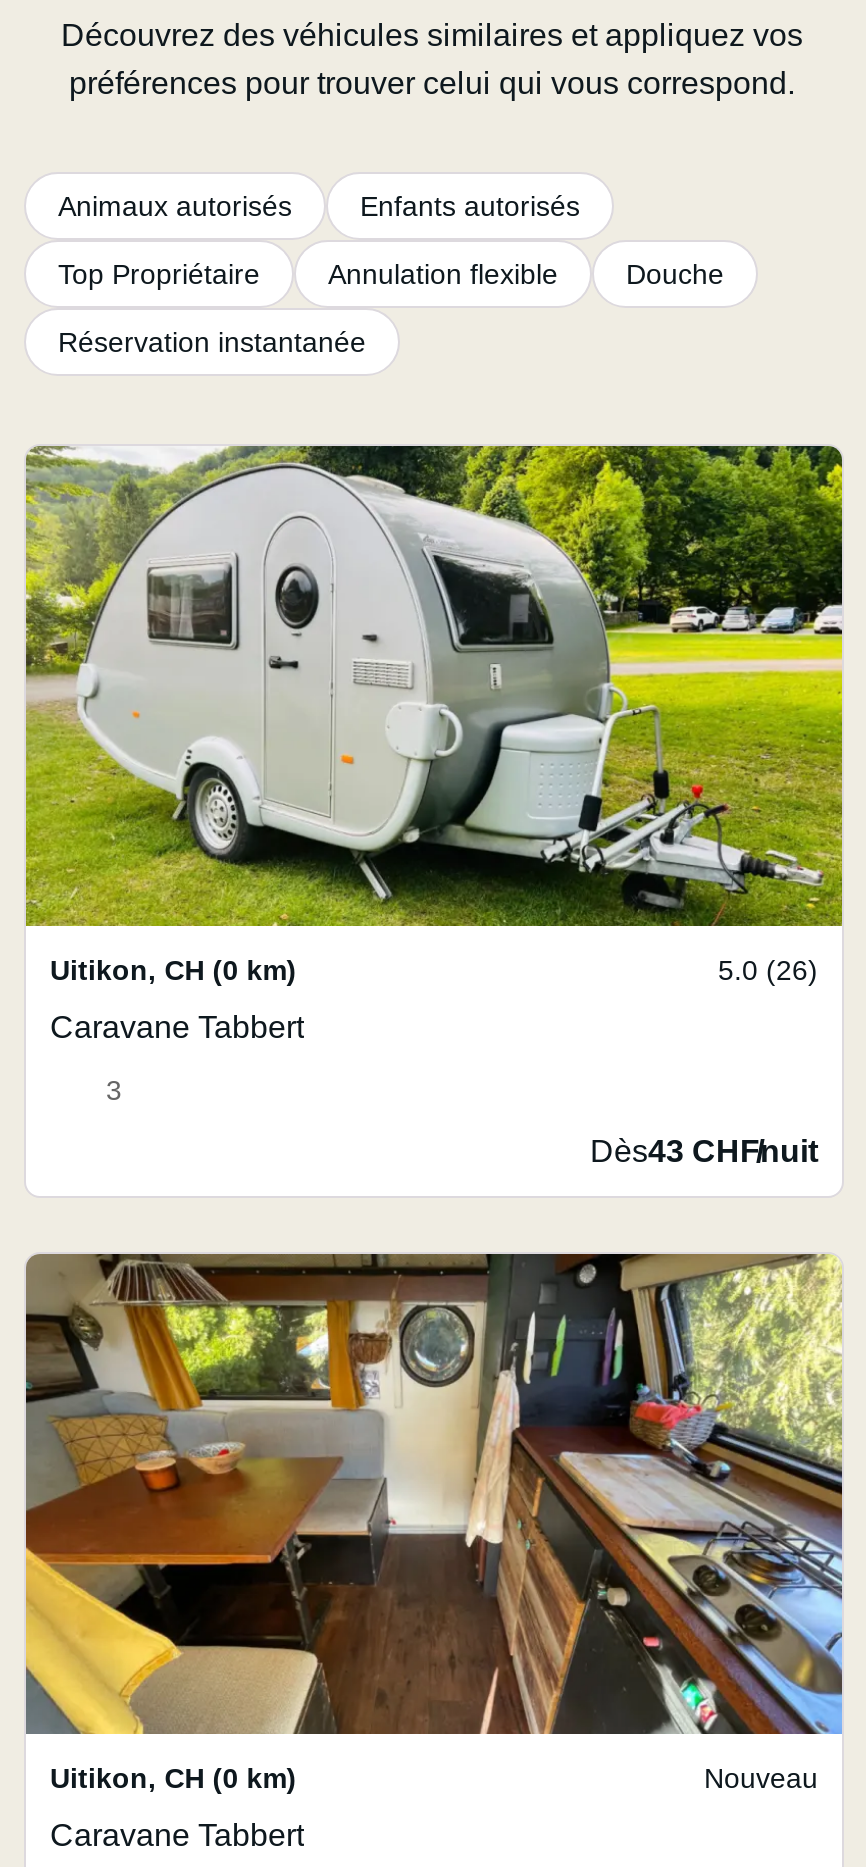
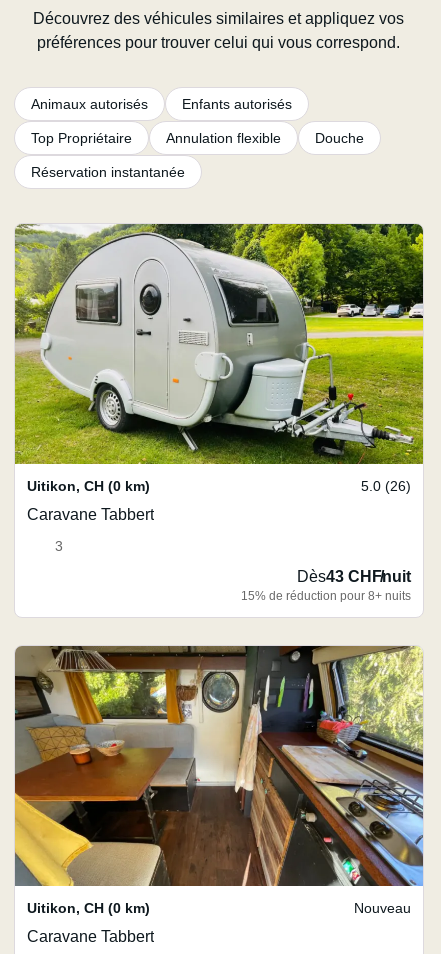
+ 15% de réduction pour 8+ nuits
